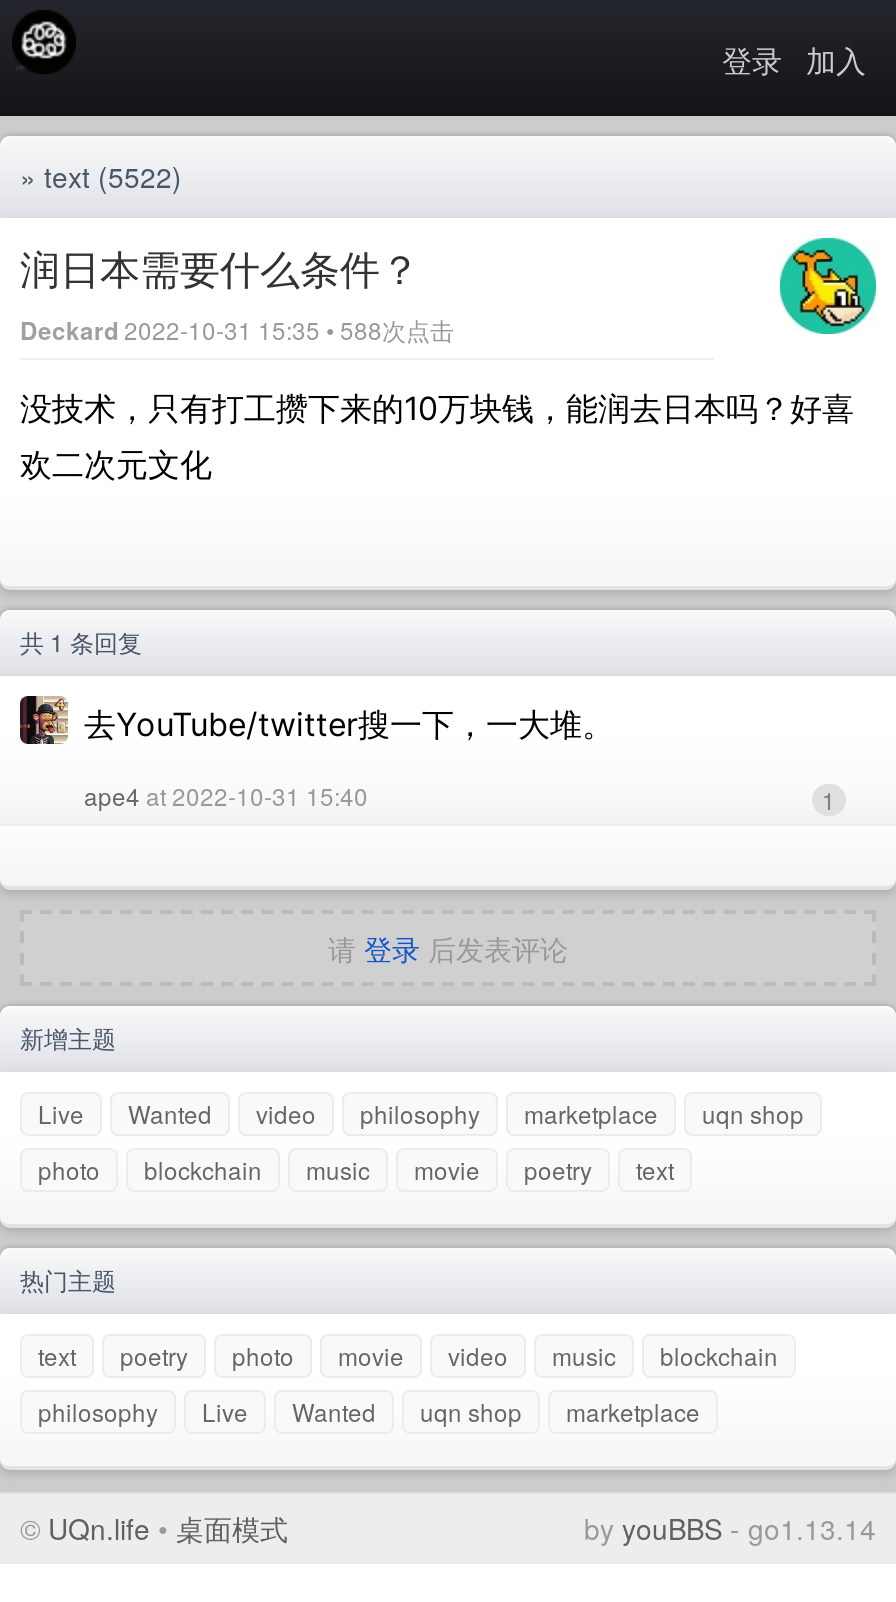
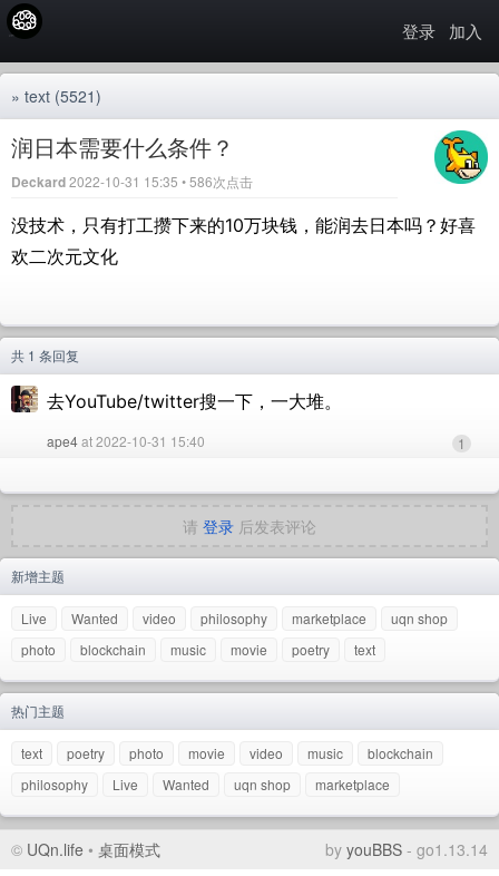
- » text (5522)
+ » text (5521)

- Deckard 2022-10-31 15:35 • 588次点击
+ Deckard 2022-10-31 15:35 • 586次点击
